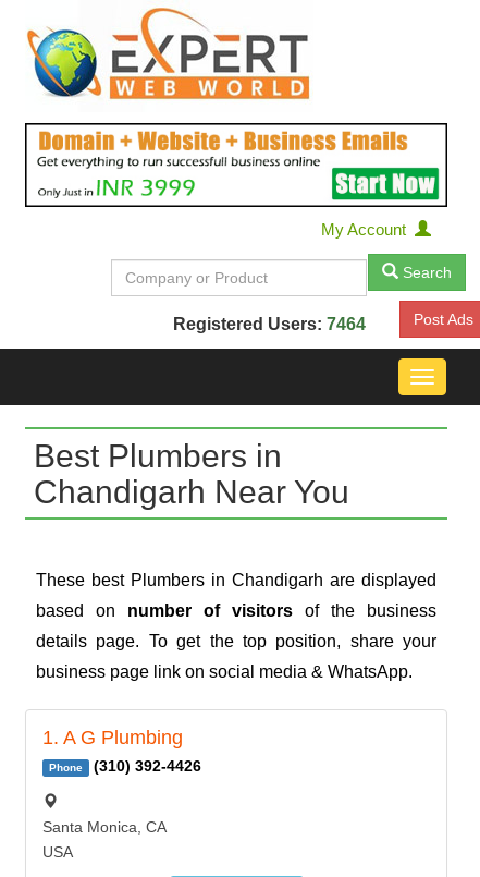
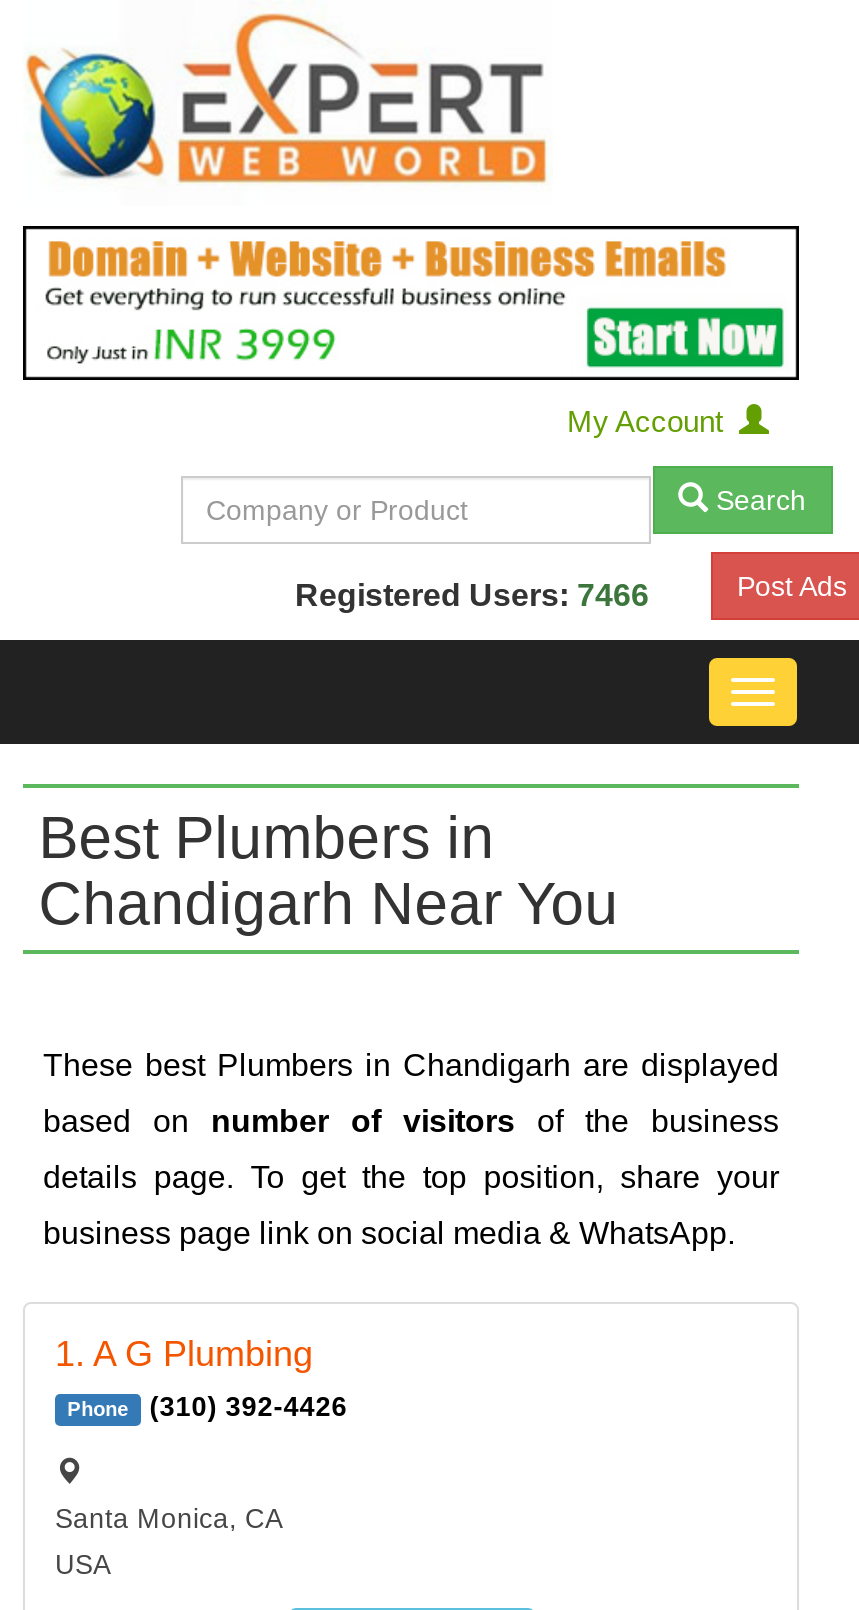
- Registered Users: 7464
+ Registered Users: 7466
